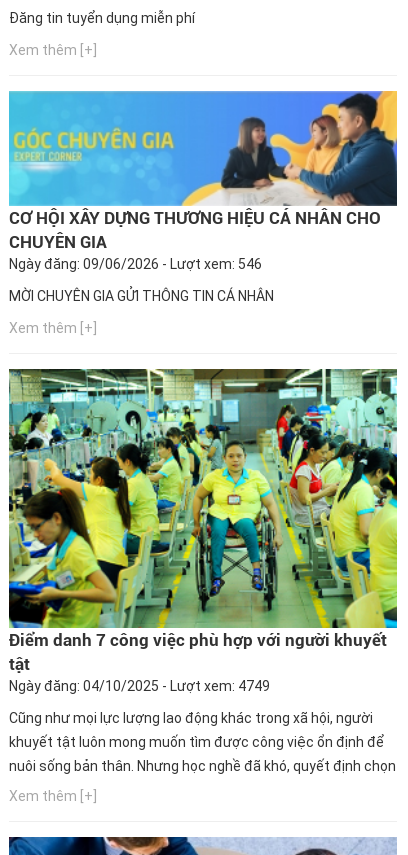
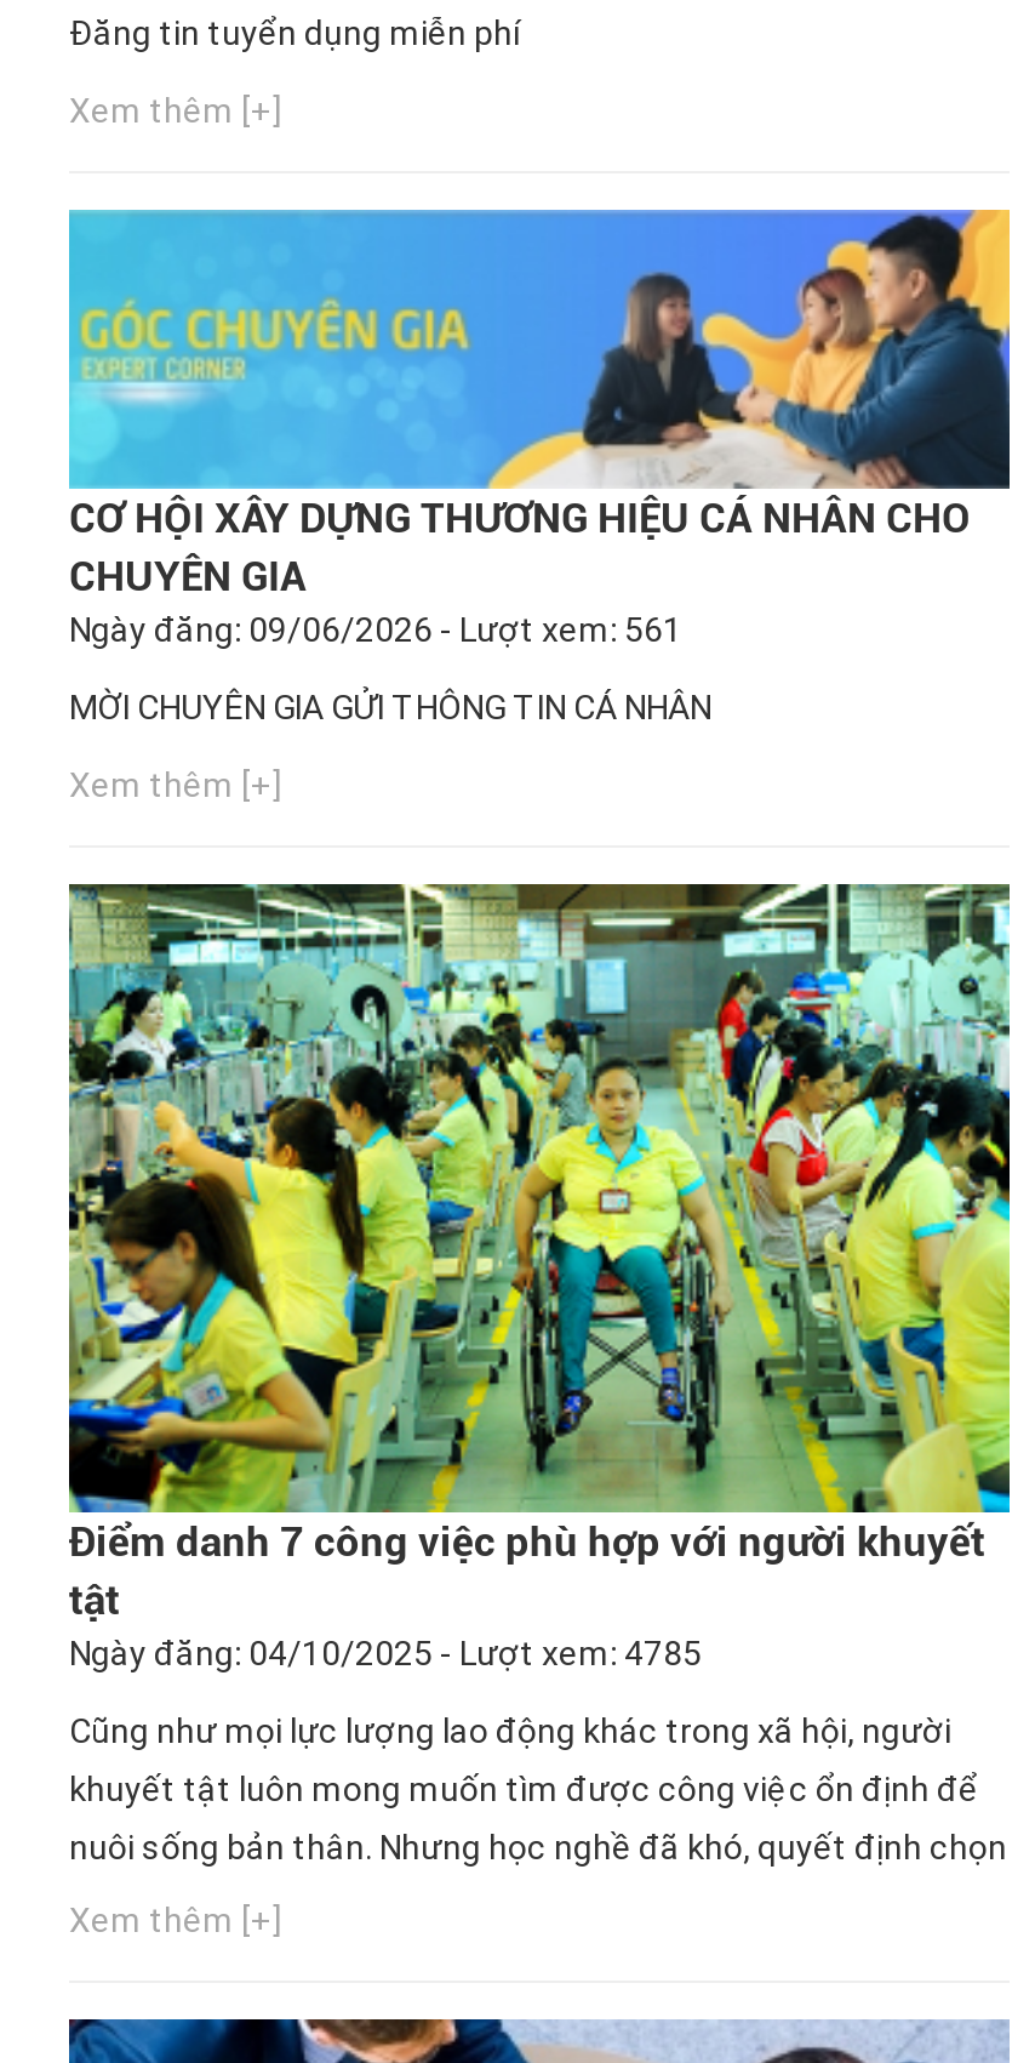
- Ngày đăng: 09/06/2026 - Lượt xem: 546
+ Ngày đăng: 09/06/2026 - Lượt xem: 561

- Ngày đăng: 04/10/2025 - Lượt xem: 4749
+ Ngày đăng: 04/10/2025 - Lượt xem: 4785
